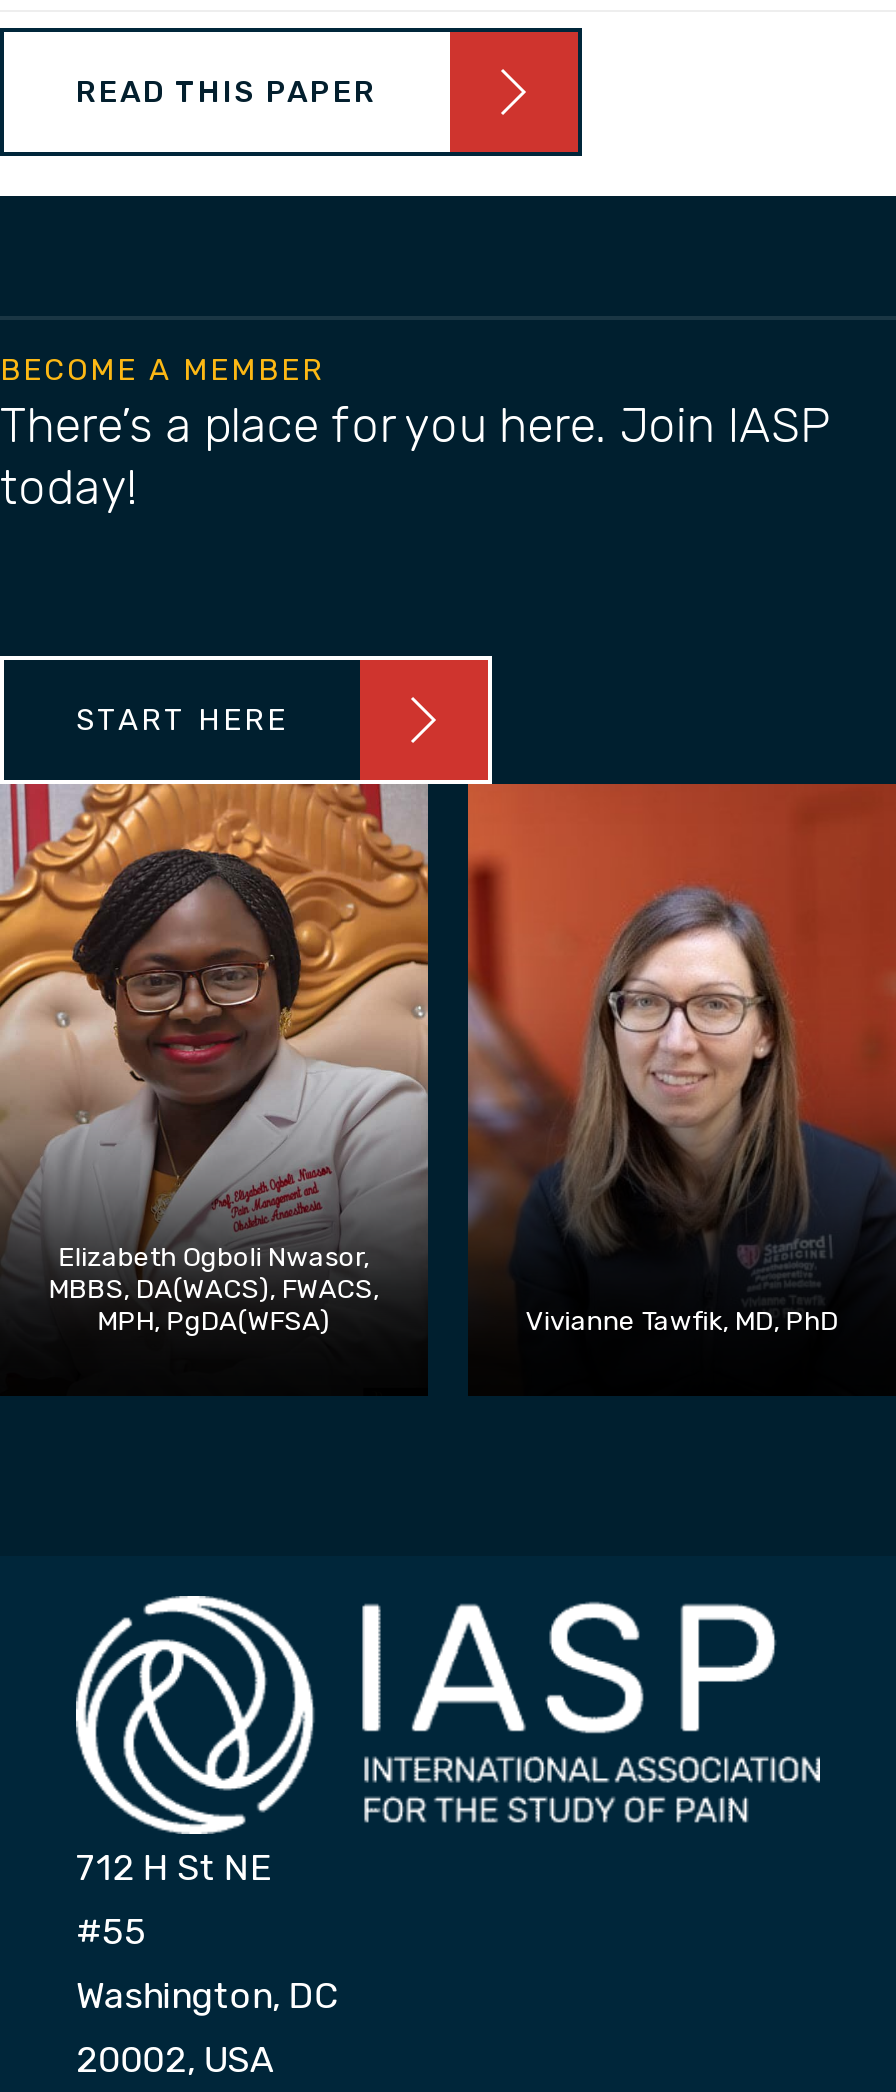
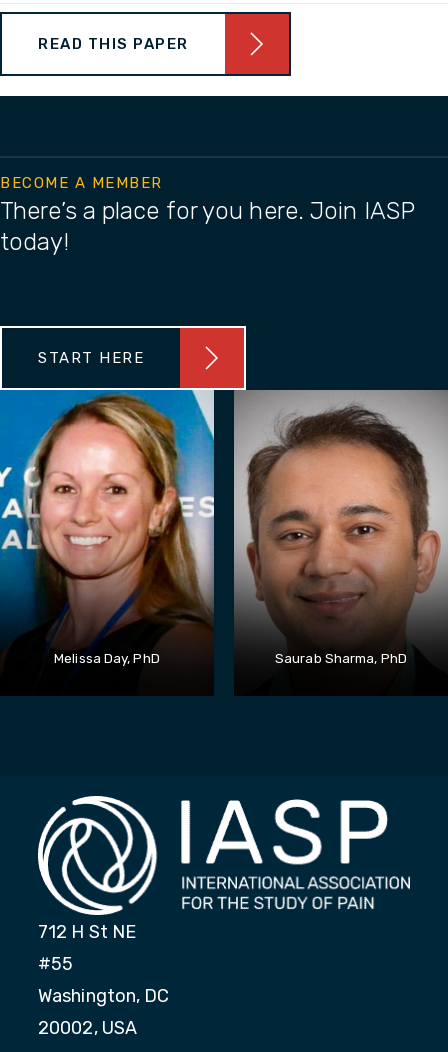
- [image]
- Elizabeth Ogboli Nwasor,
- MBBS, DA(WACS), FWACS,
- MPH, PgDA(WFSA)
- Vivianne Tawfik, MD, PhD
+ [image]
+ Melissa Day, PhD
+ Saurab Sharma, PhD

- [image]
+ [image]
